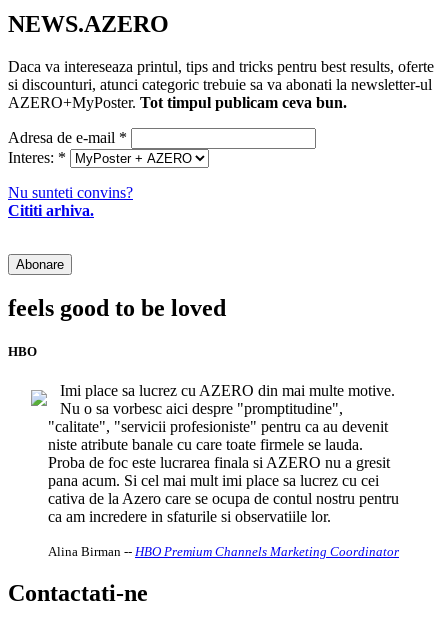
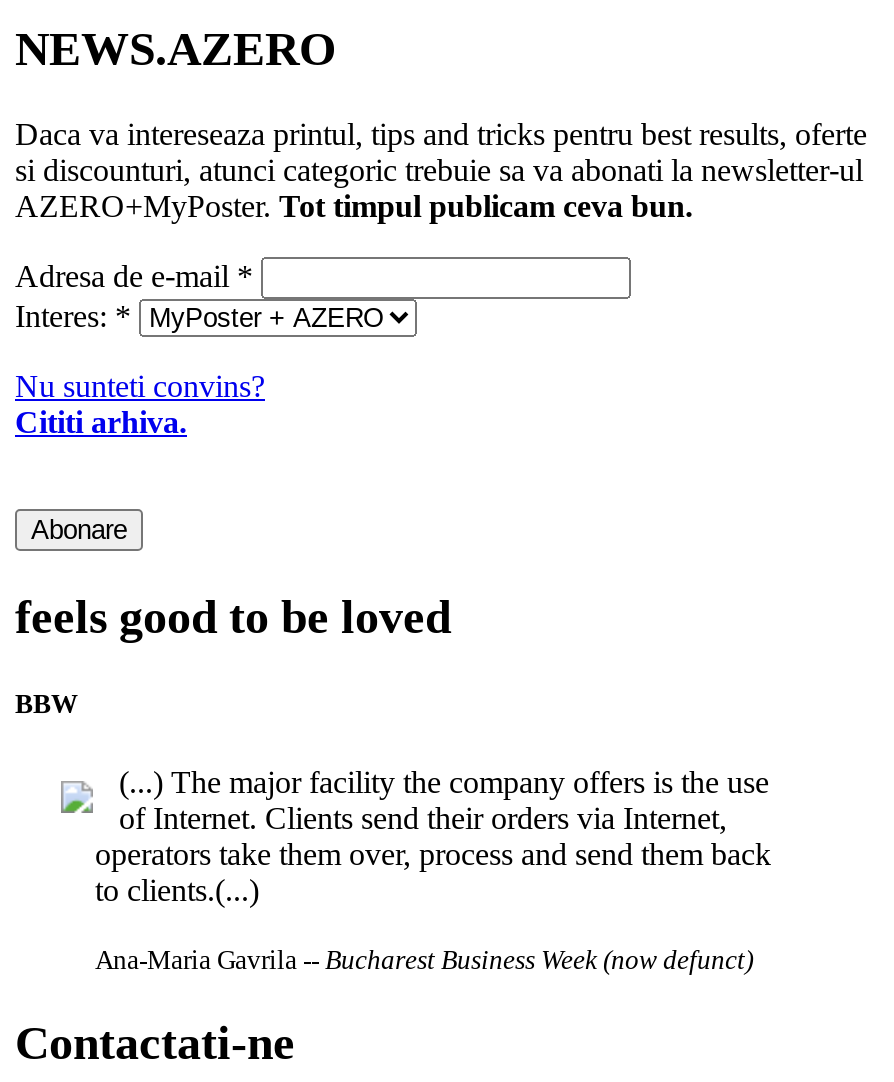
- HBO
+ BBW

- Imi place sa lucrez cu AZERO din mai multe motive.
- Nu o sa vorbesc aici despre "promptitudine",
- "calitate", "servicii profesioniste" pentru ca au devenit
- niste atribute banale cu care toate firmele se lauda.
- Proba de foc este lucrarea finala si AZERO nu a gresit
- pana acum. Si cel mai mult imi place sa lucrez cu cei
- cativa de la Azero care se ocupa de contul nostru pentru
- ca am incredere in sfaturile si observatiile lor.
+ (...) The major facility the company offers is the use
+ of Internet. Clients send their orders via Internet,
+ operators take them over, process and send them back
+ to clients.(...)

- Alina Birman -- HBO Premium Channels Marketing Coordinator
+ Ana-Maria Gavrila -- Bucharest Business Week (now defunct)
